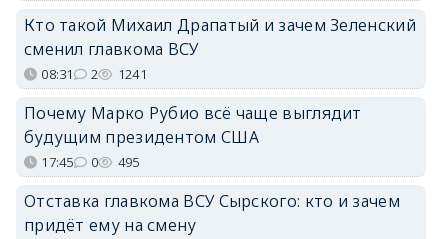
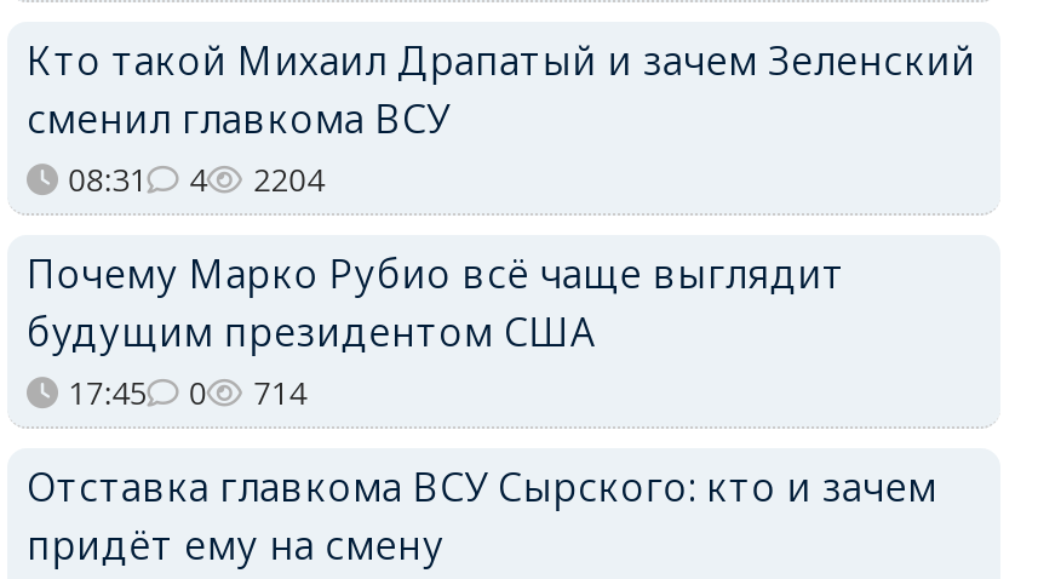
- 2
+ 4

- 1241
+ 2204

- 17:45 0 495
+ 17:45 0 714
